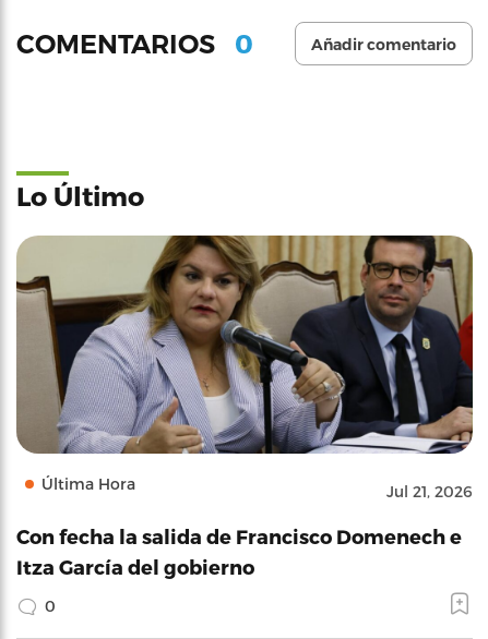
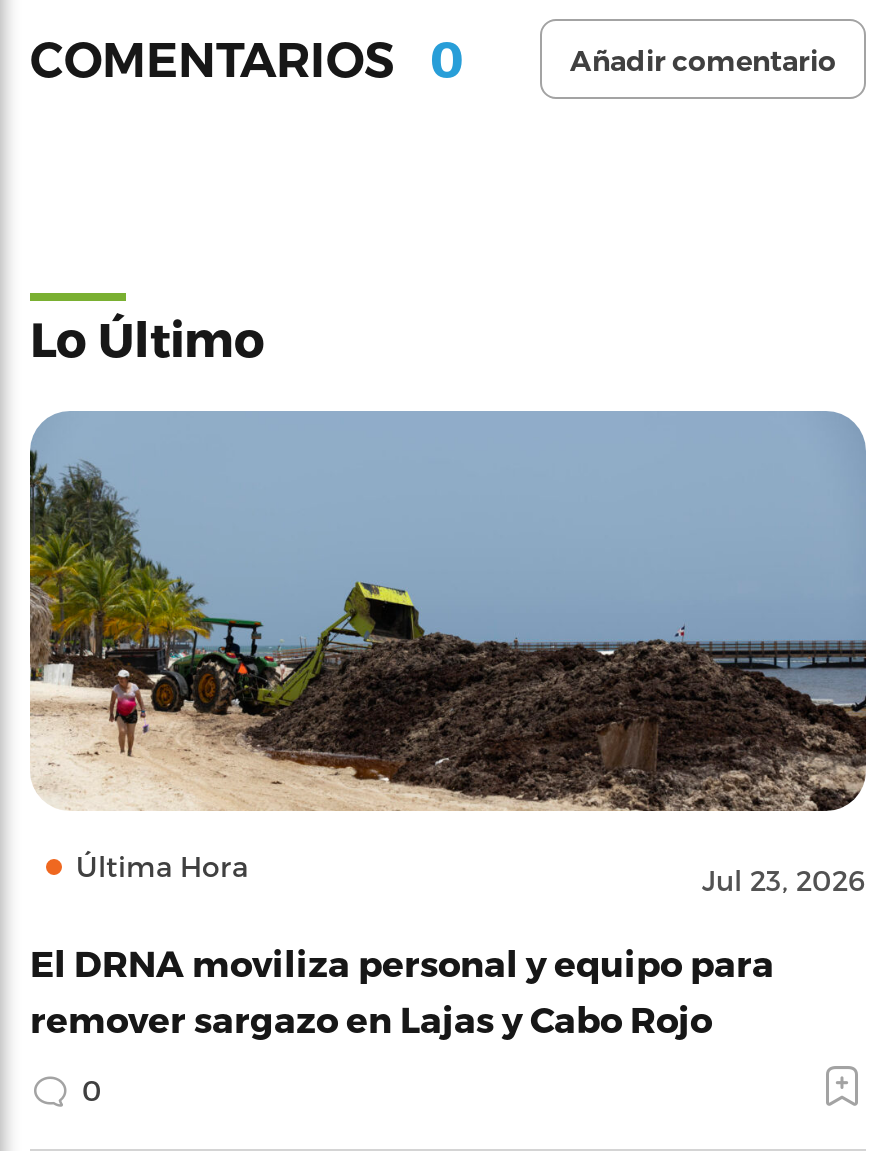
- [image]
- Jul 21, 2026
+ [image]
+ Jul 23, 2026

- Con fecha la salida de Francisco Domenech e
- Itza García del gobierno
+ El DRNA moviliza personal y equipo para
+ remover sargazo en Lajas y Cabo Rojo
